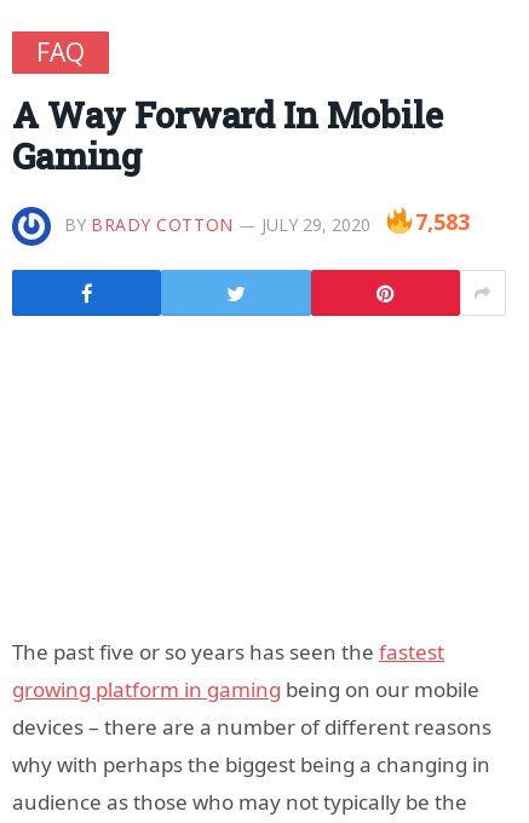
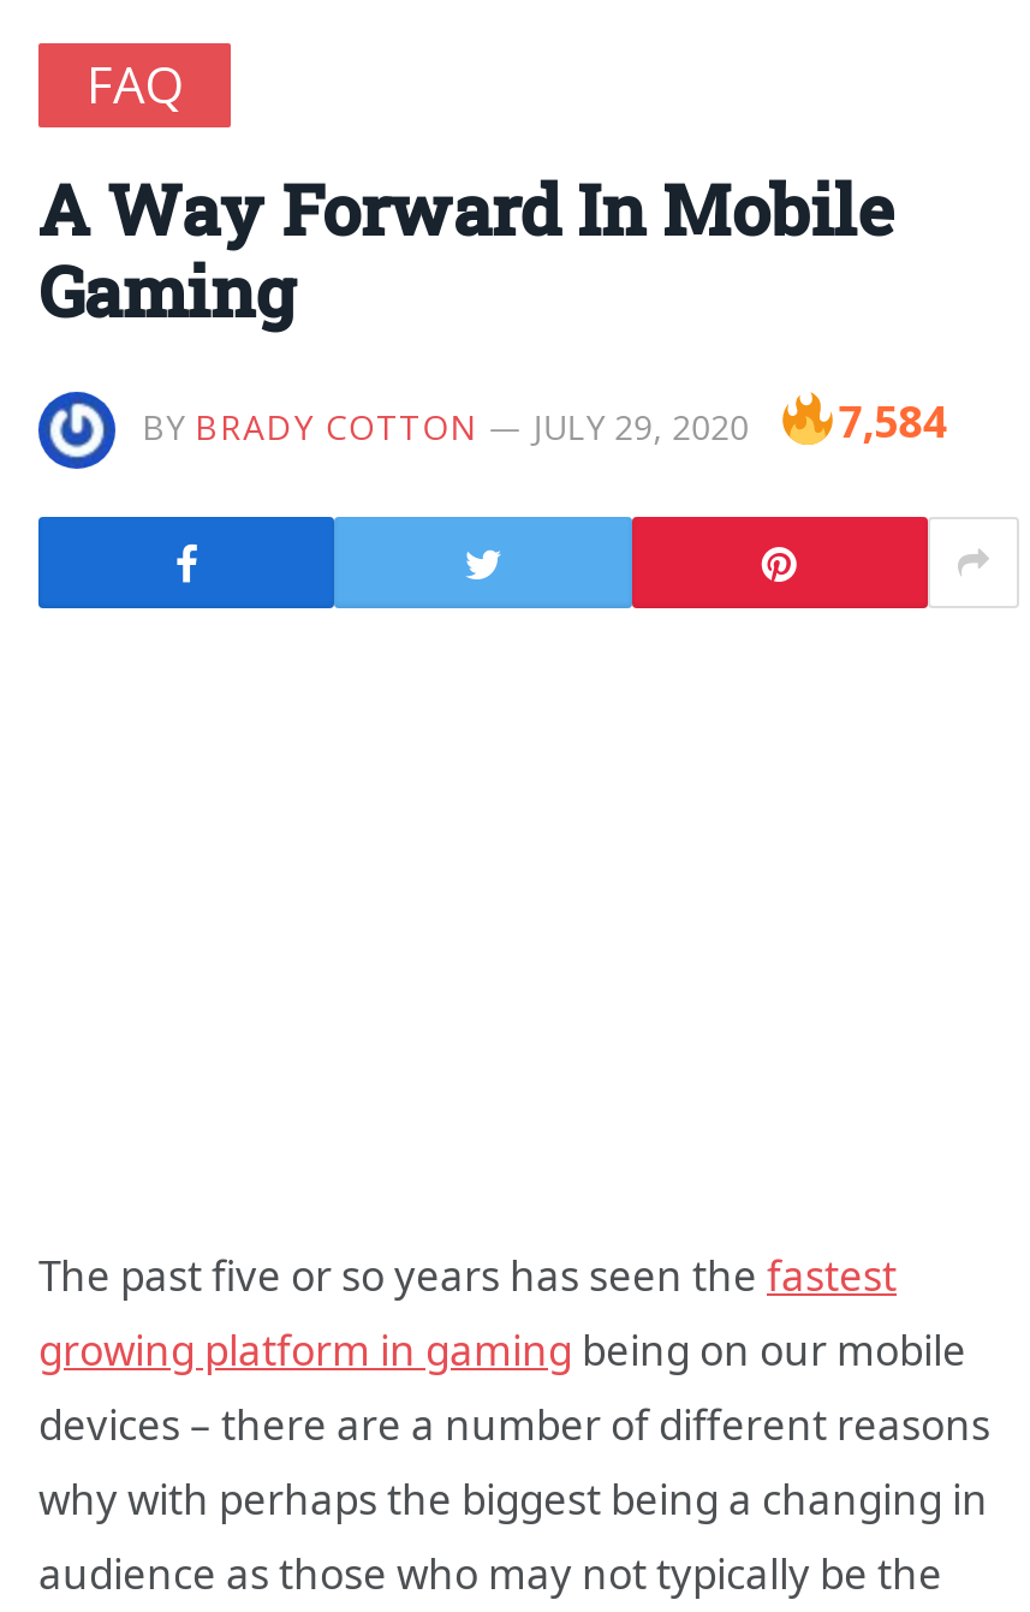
- BY BRADY COTTON JULY 29, 2020 7,583
+ BY BRADY COTTON JULY 29, 2020 7,584
